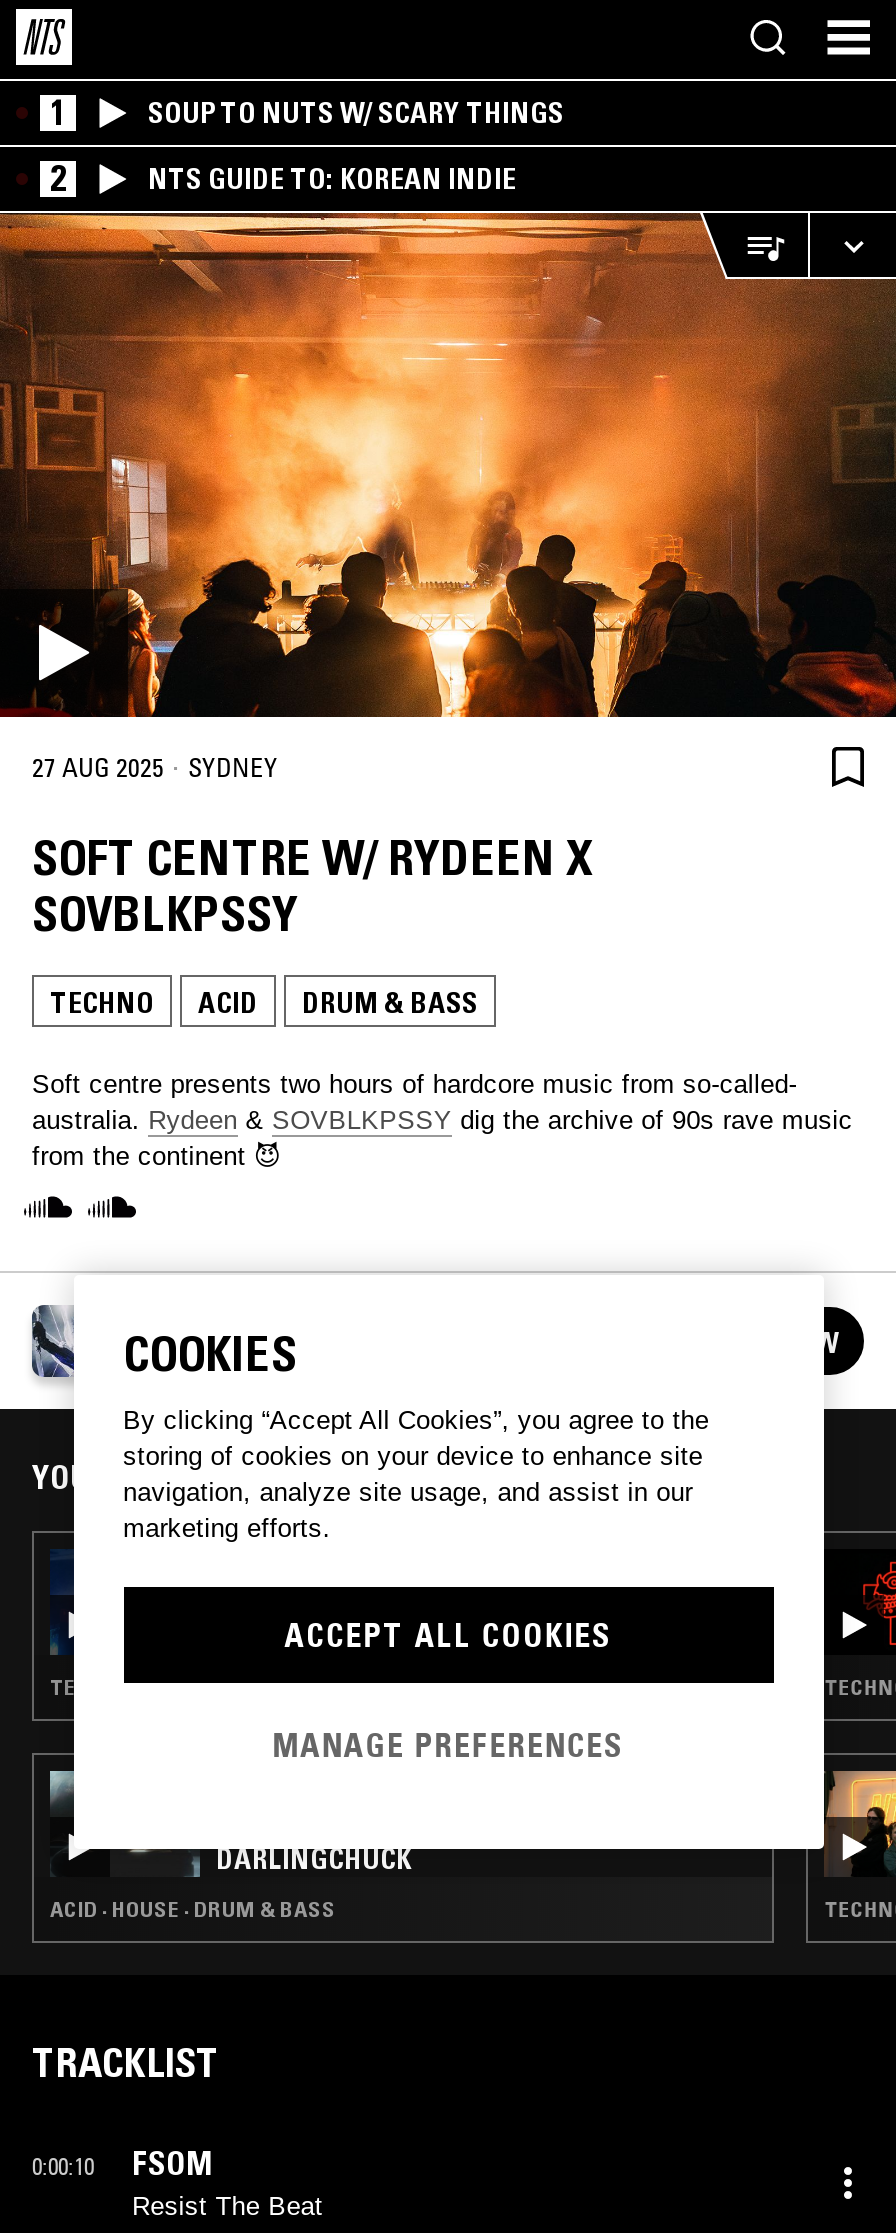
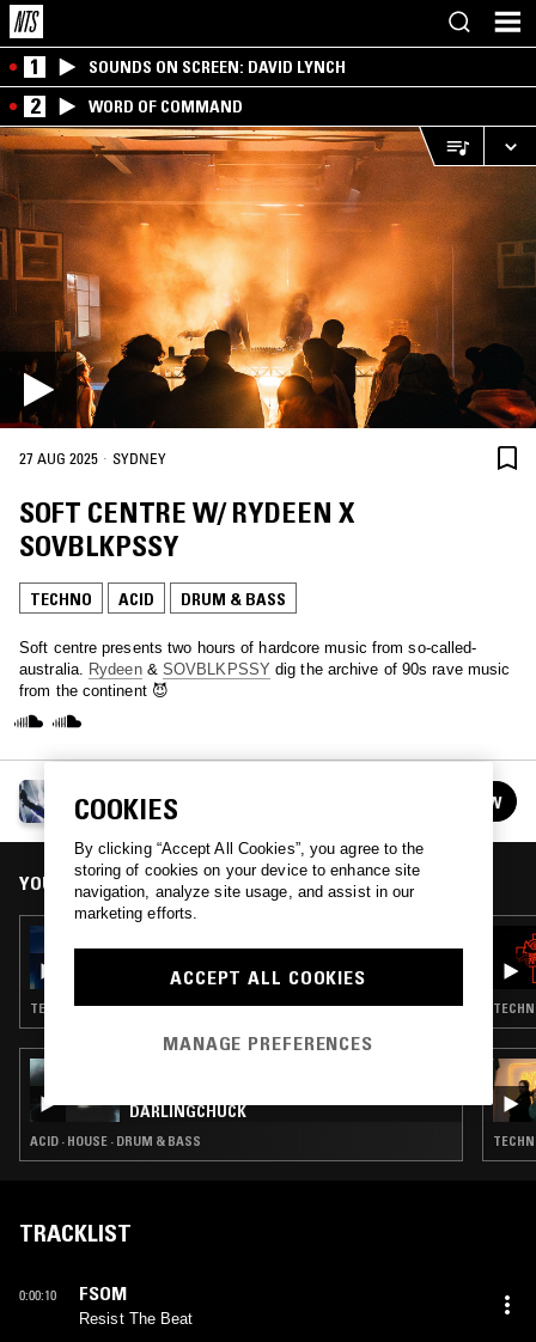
- SOUP TO NUTS W/ SCARY THINGS
+ SOUNDS ON SCREEN: DAVID LYNCH

- NTS GUIDE TO: KOREAN INDIE
+ WORD OF COMMAND
